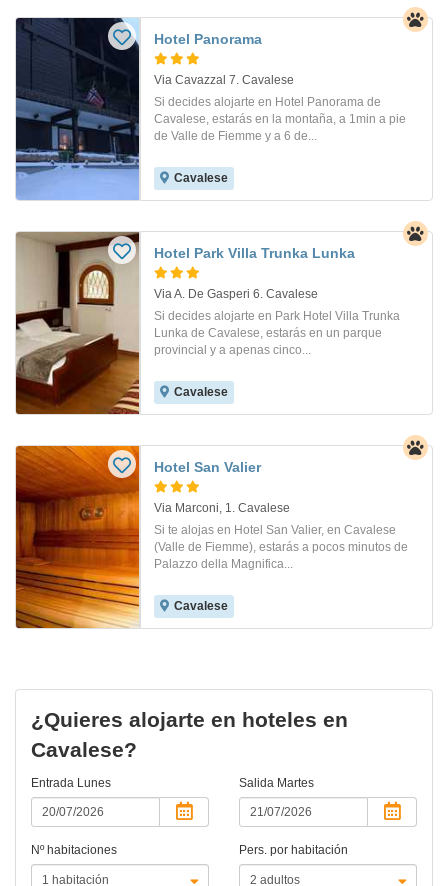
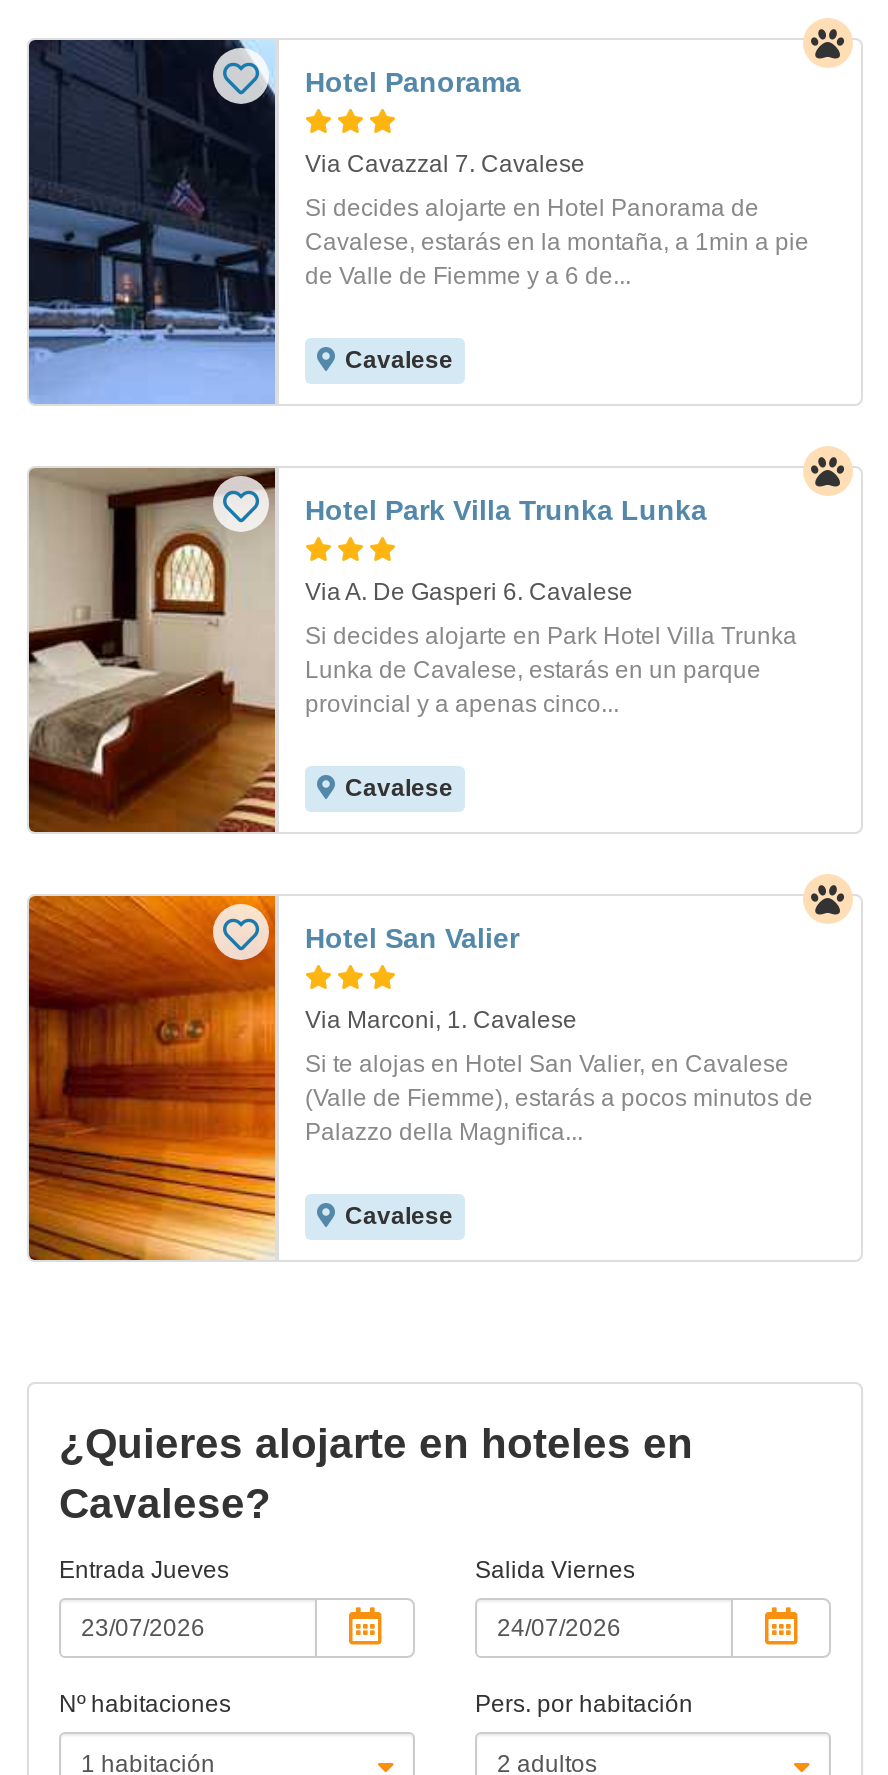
- Entrada Lunes
+ Entrada Jueves

- Salida Martes
+ Salida Viernes
